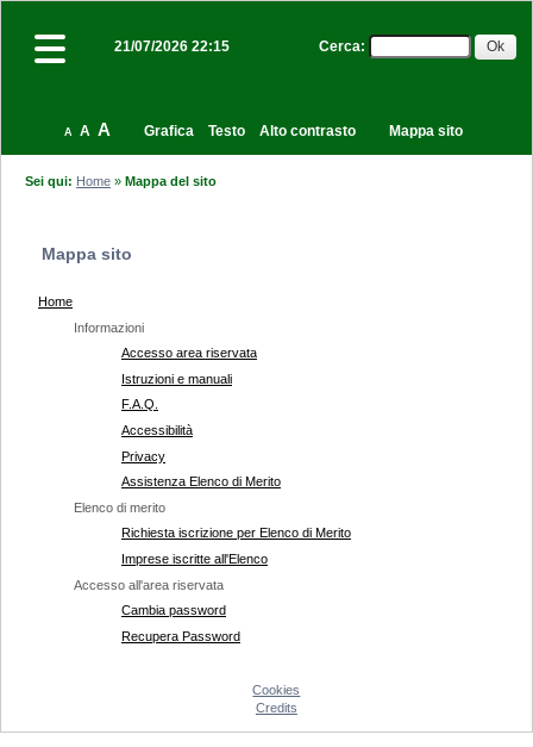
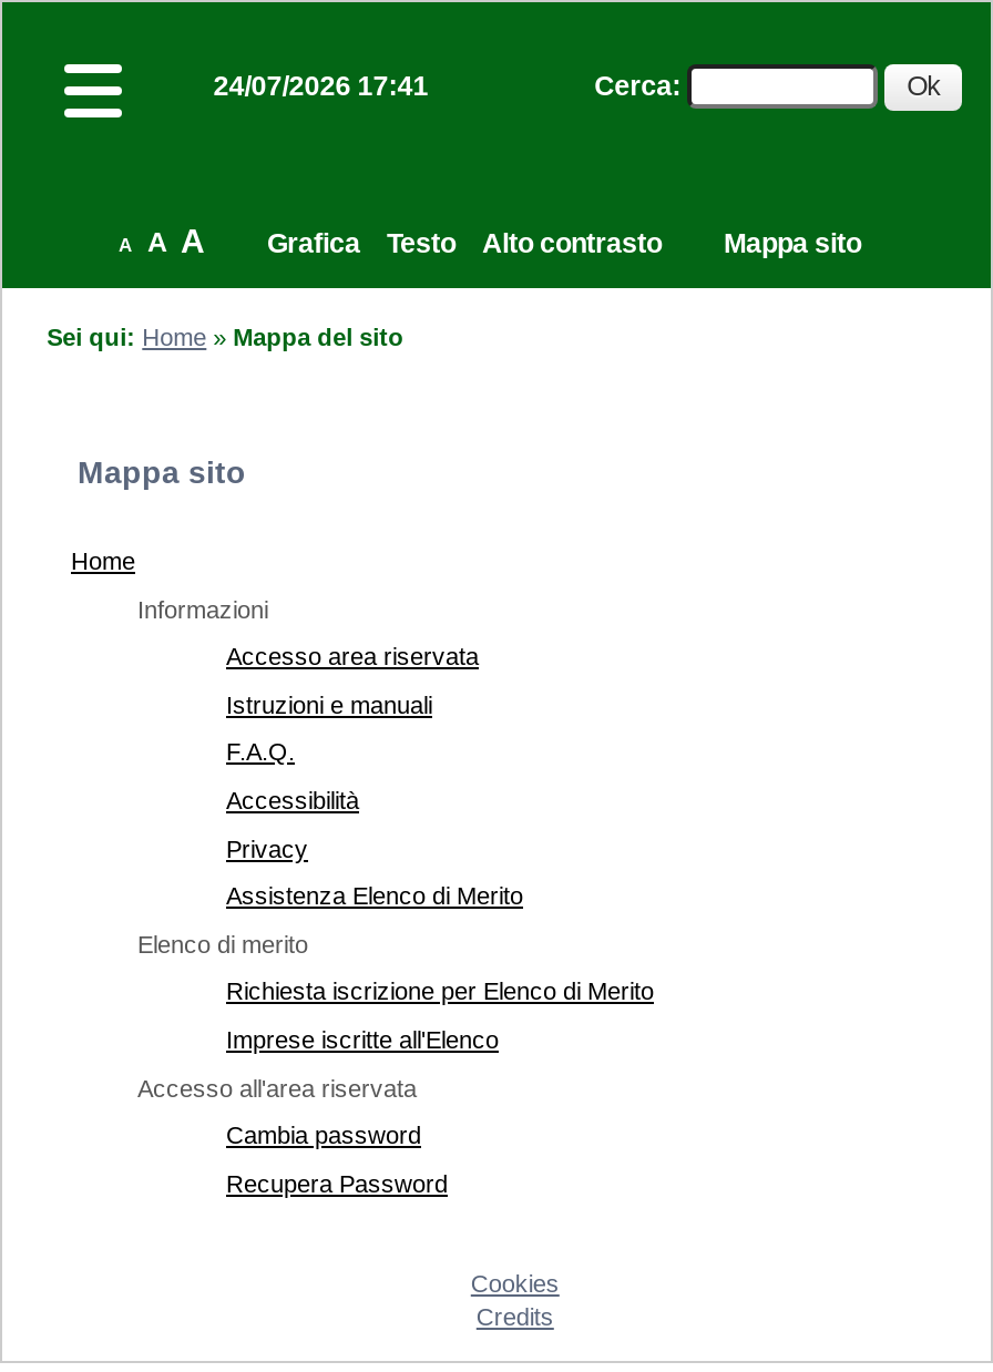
- 21/07/2026 22:15
+ 24/07/2026 17:41
